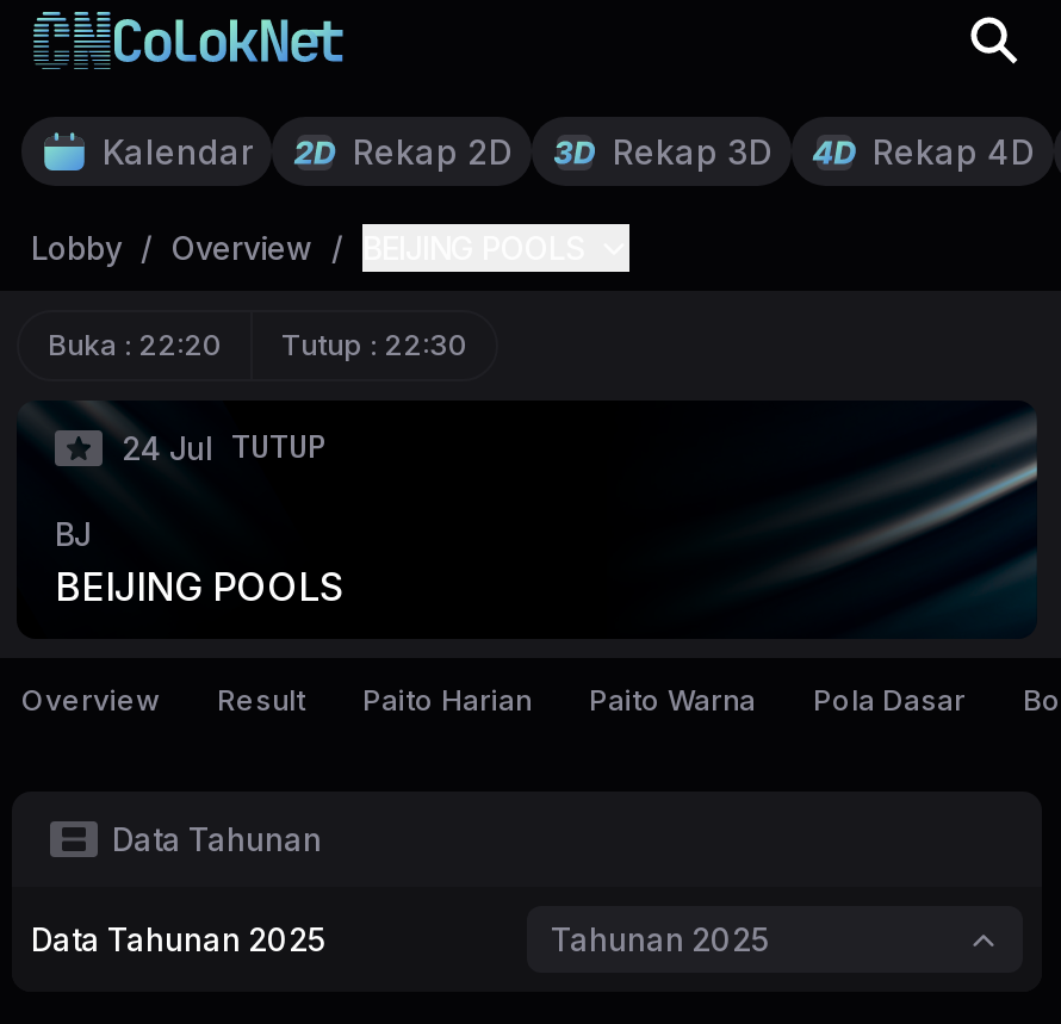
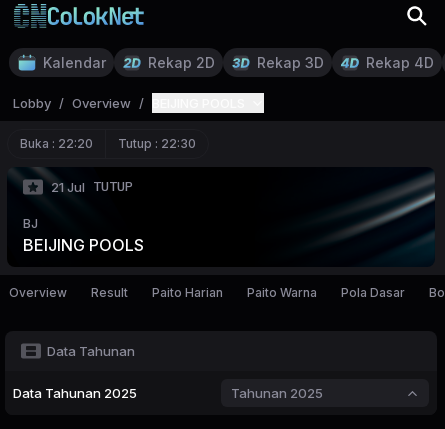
- 24 Jul TUTUP
+ 21 Jul TUTUP
